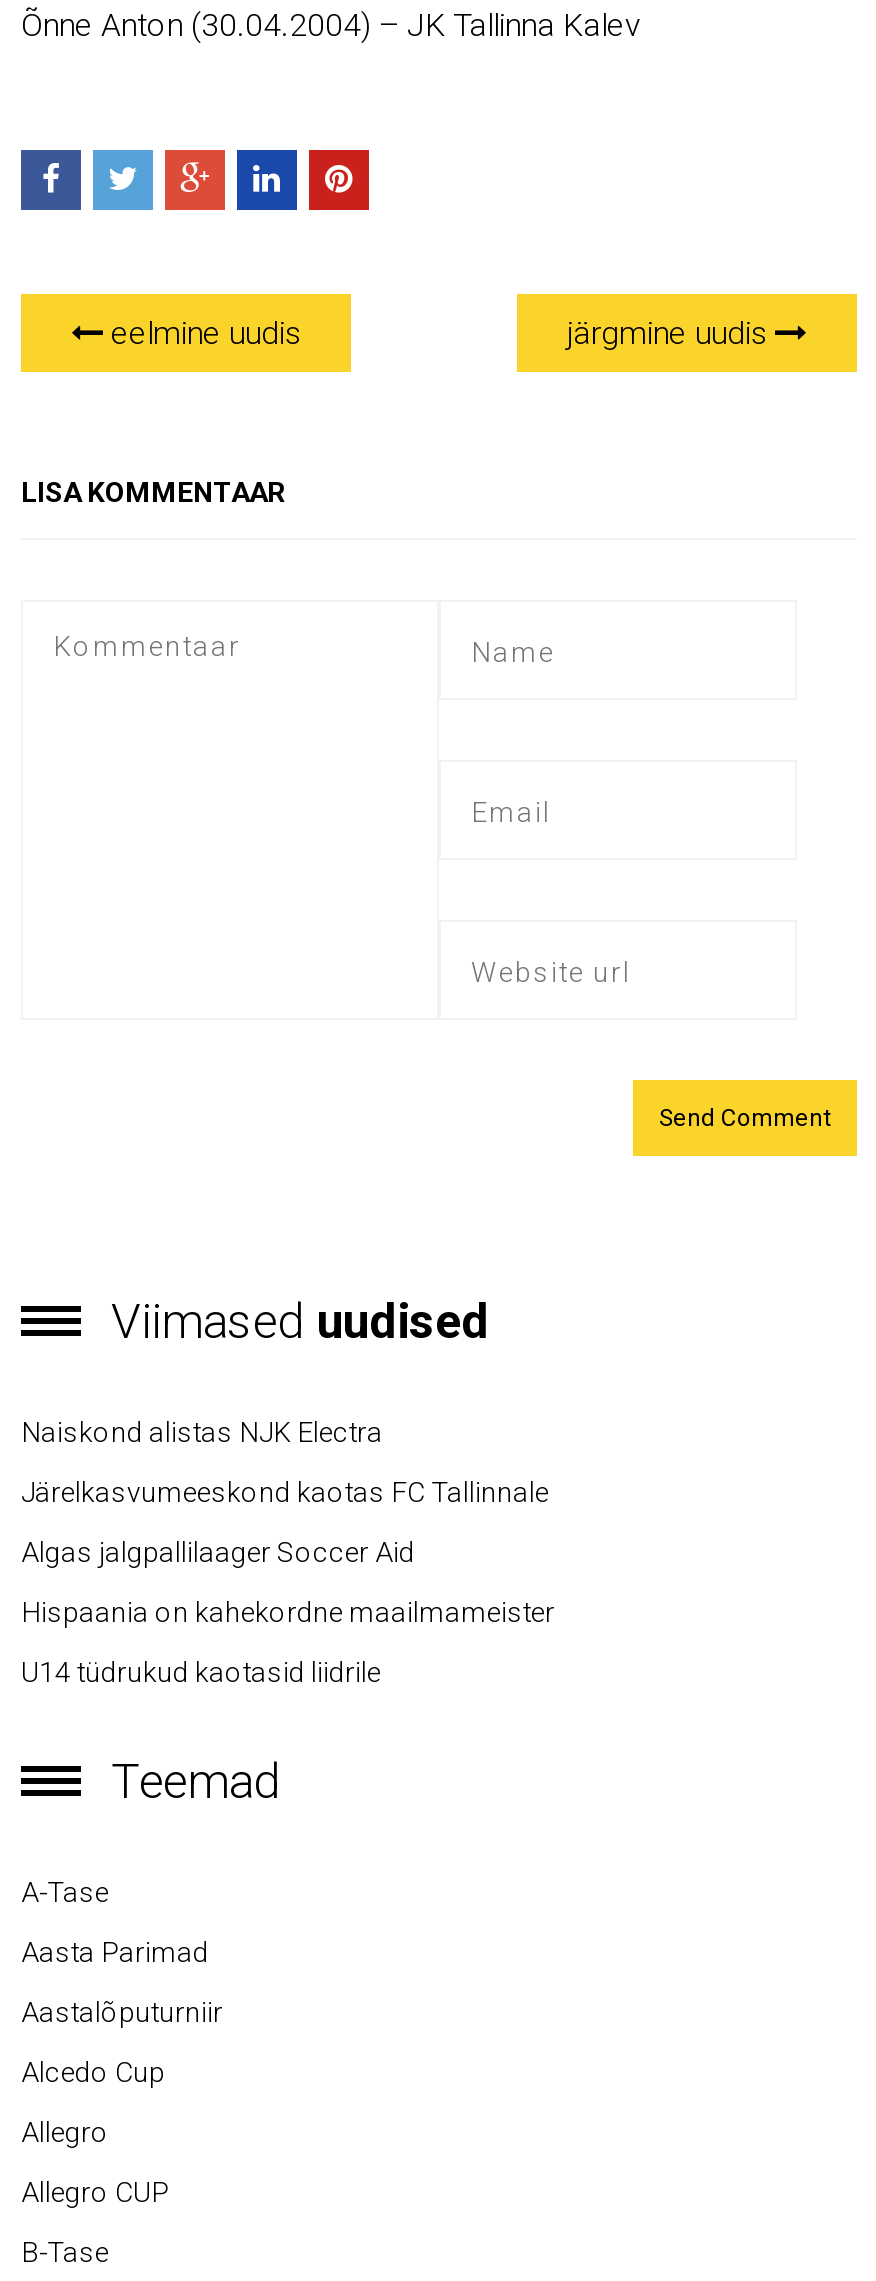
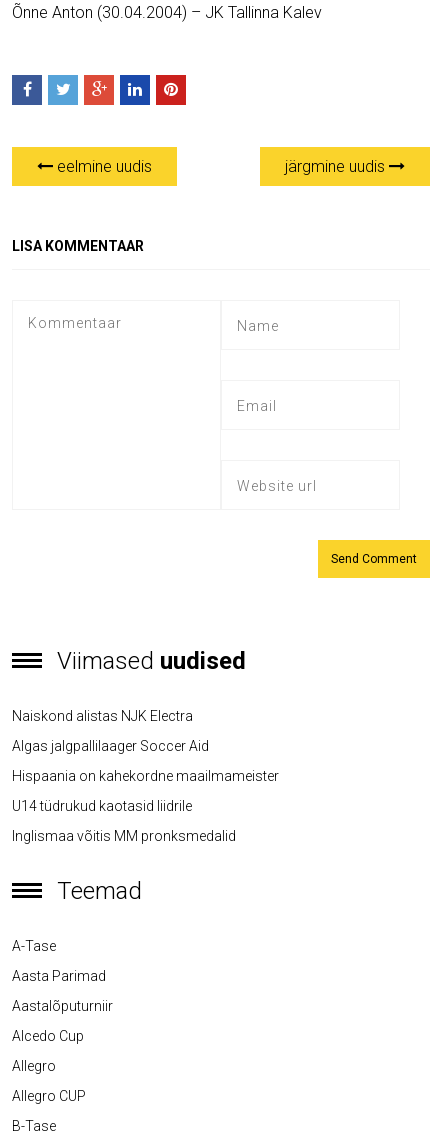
- Järelkasvumeeskond kaotas FC Tallinnale

moved up: Algas jalgpallilaager Soccer Aid | Hispaania on kahekordne maailmameister | U14 tüdrukud kaotasid liidrile

+ Inglismaa võitis MM pronksmedalid
